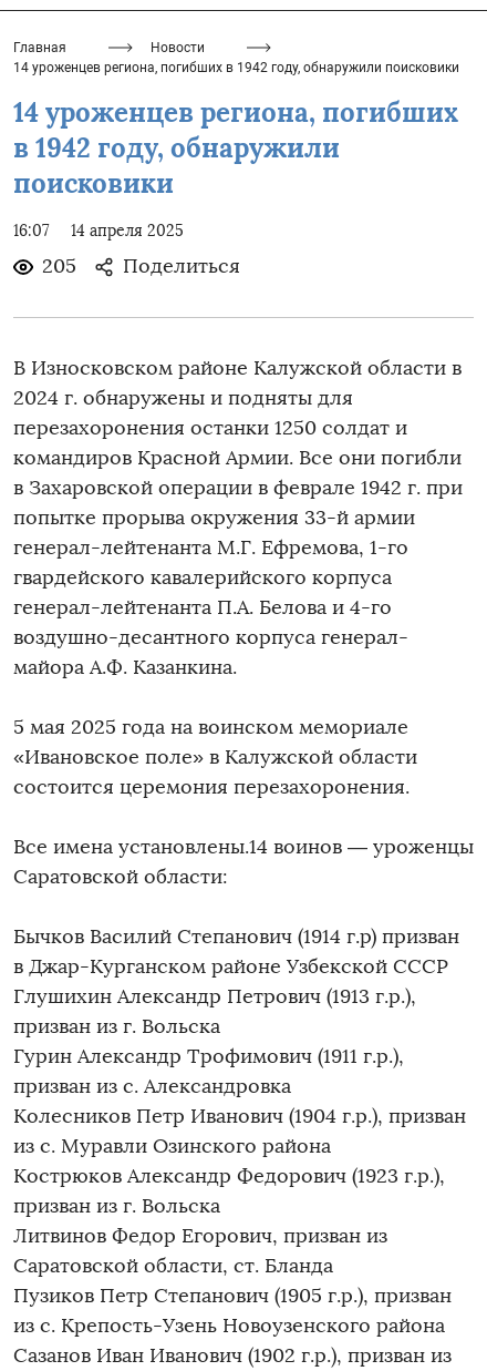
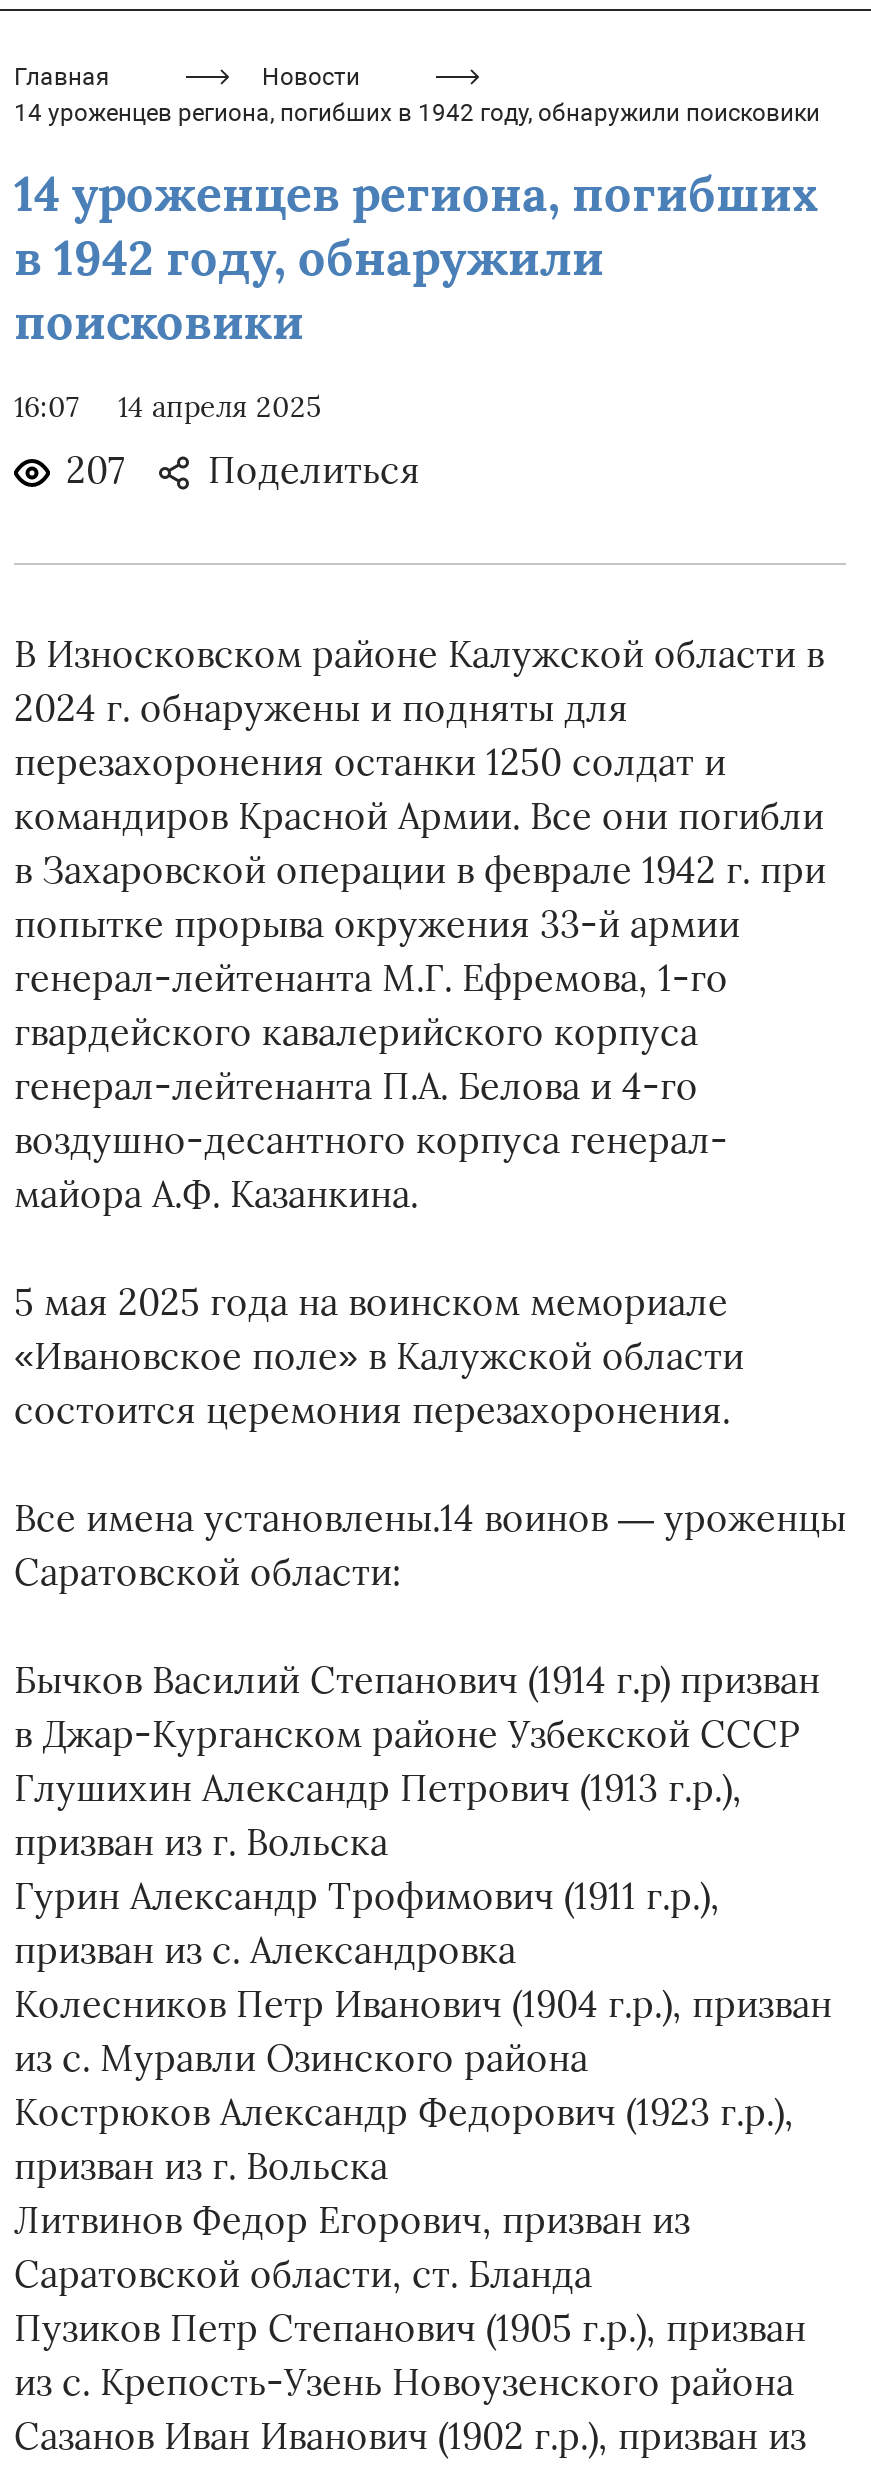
- 205 Поделиться
+ 207 Поделиться
